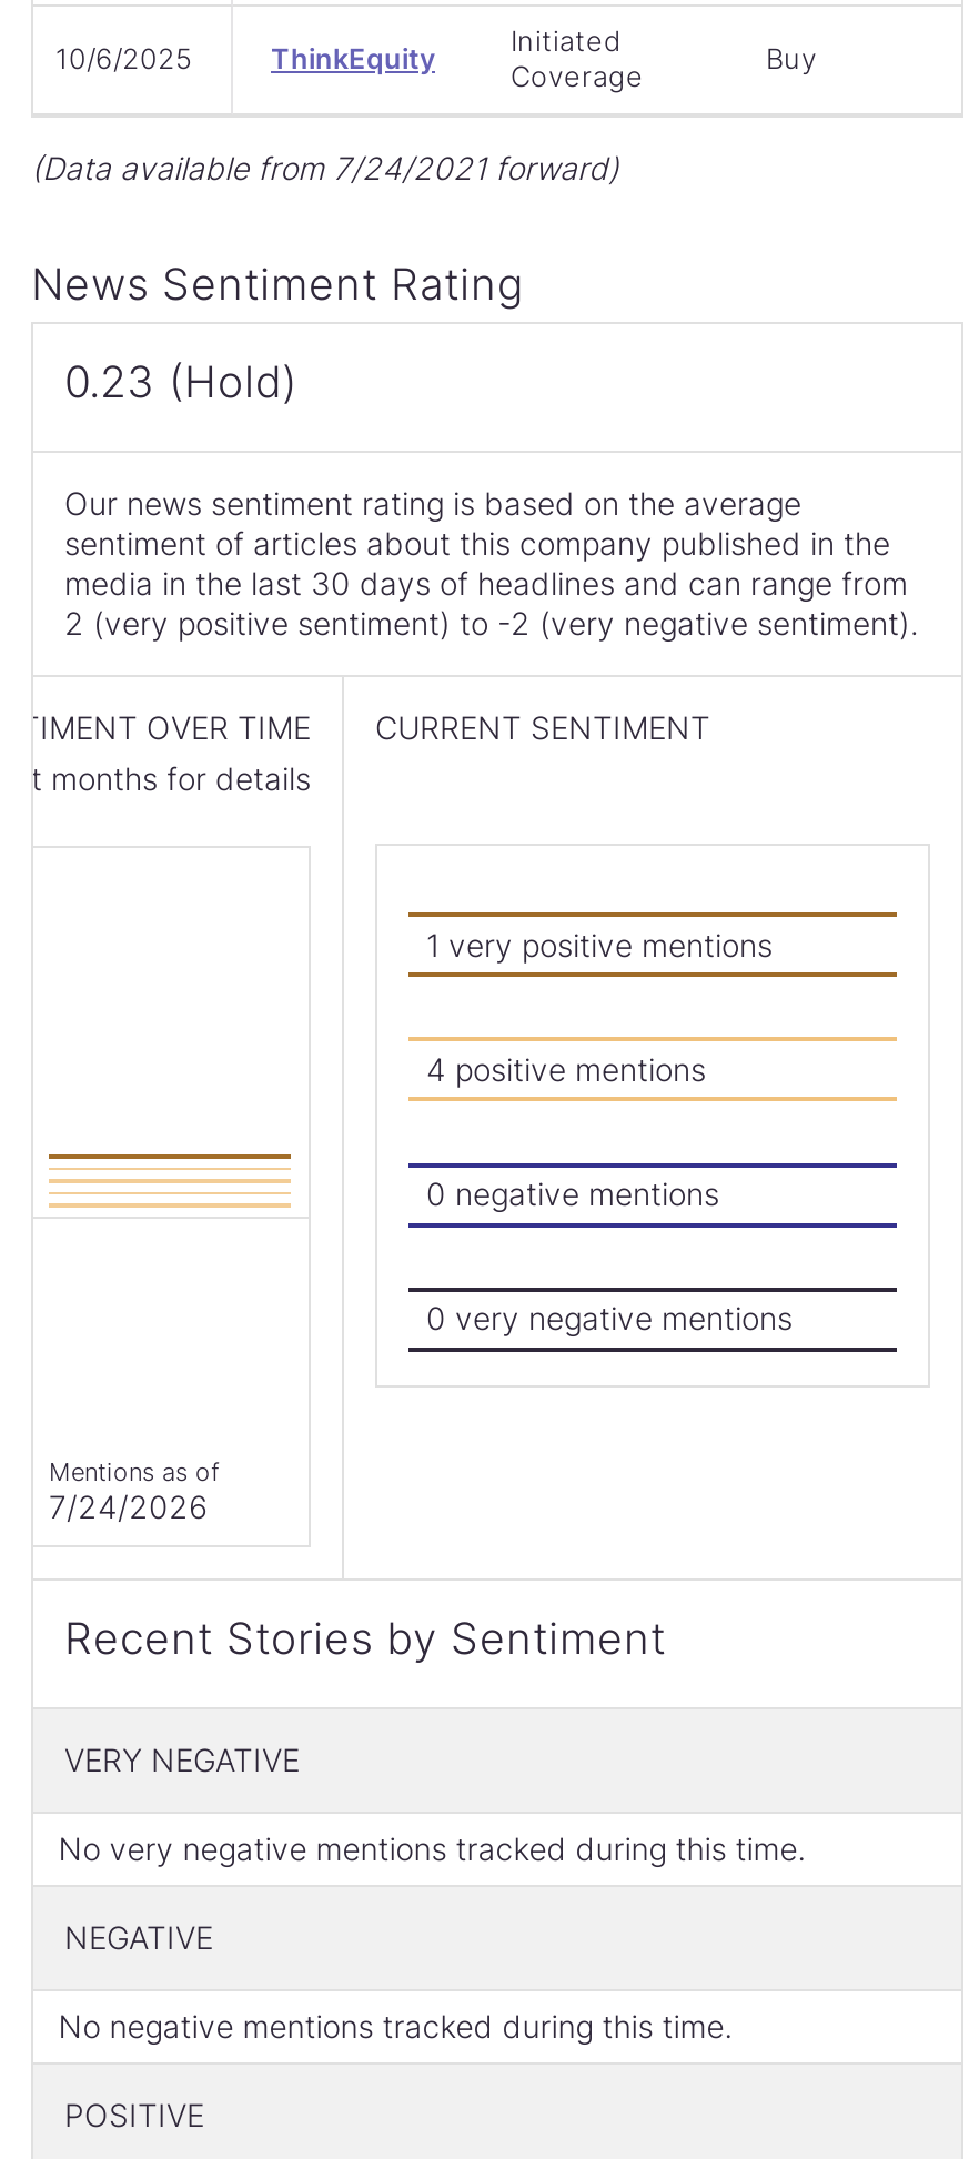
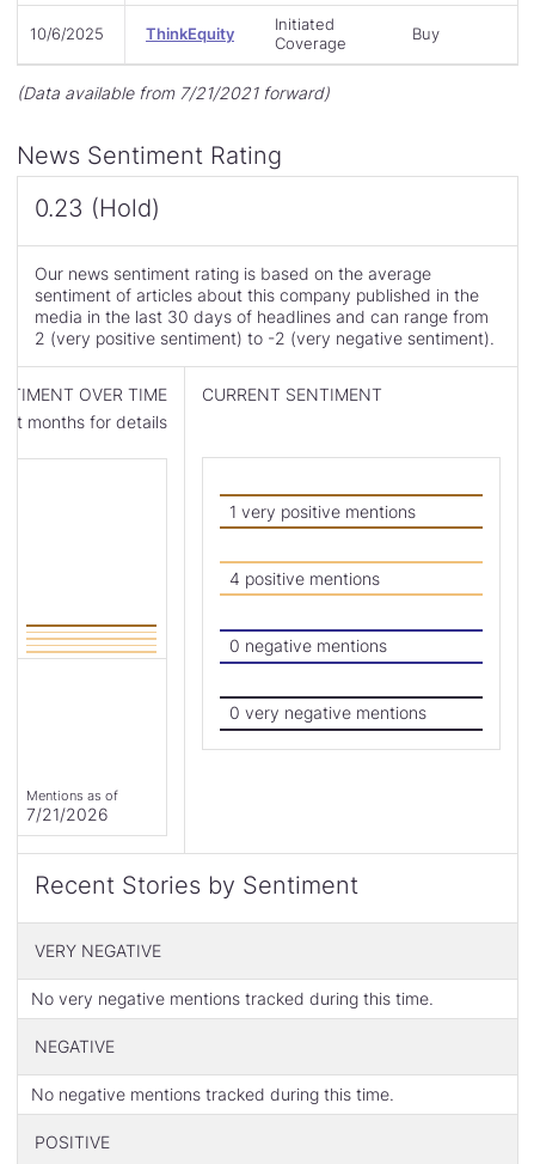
- (Data available from 7/24/2021 forward)
+ (Data available from 7/21/2021 forward)

- 7/24/2026
+ 7/21/2026
